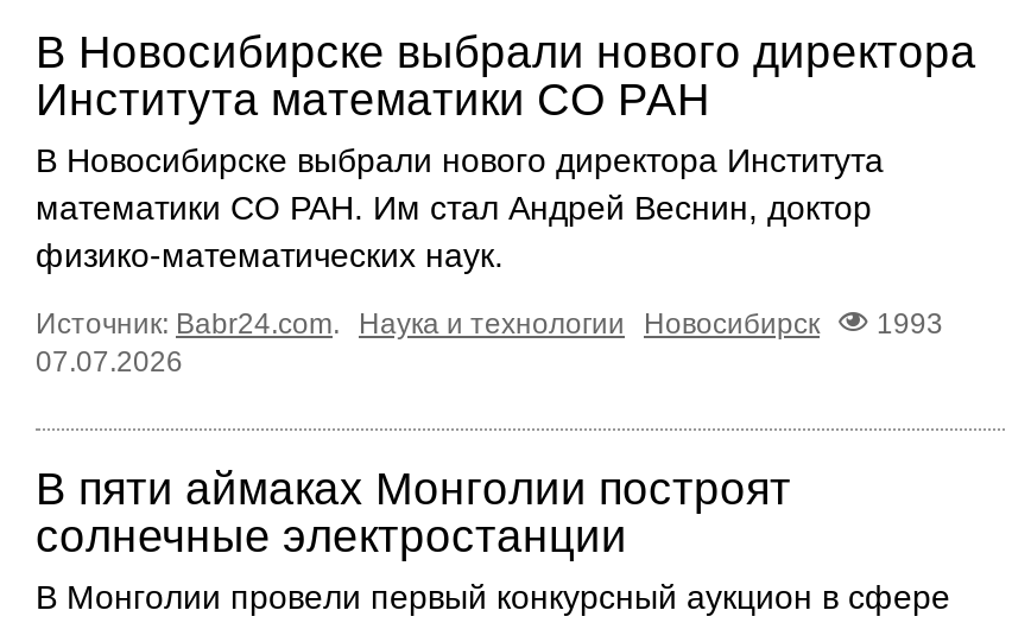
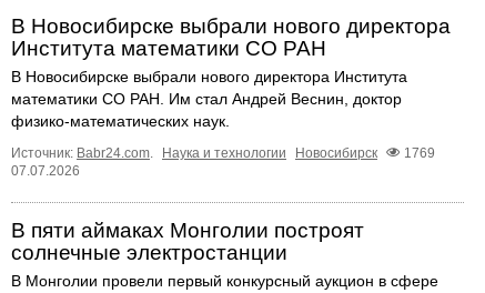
- Источник: Babr24.com. Наука и технологии Новосибирск 1993
+ Источник: Babr24.com. Наука и технологии Новосибирск 1769
